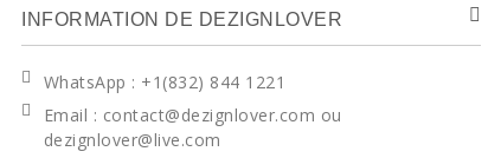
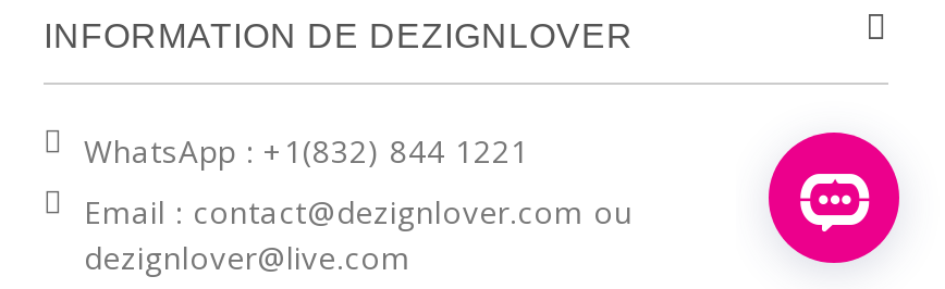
+ [image]
